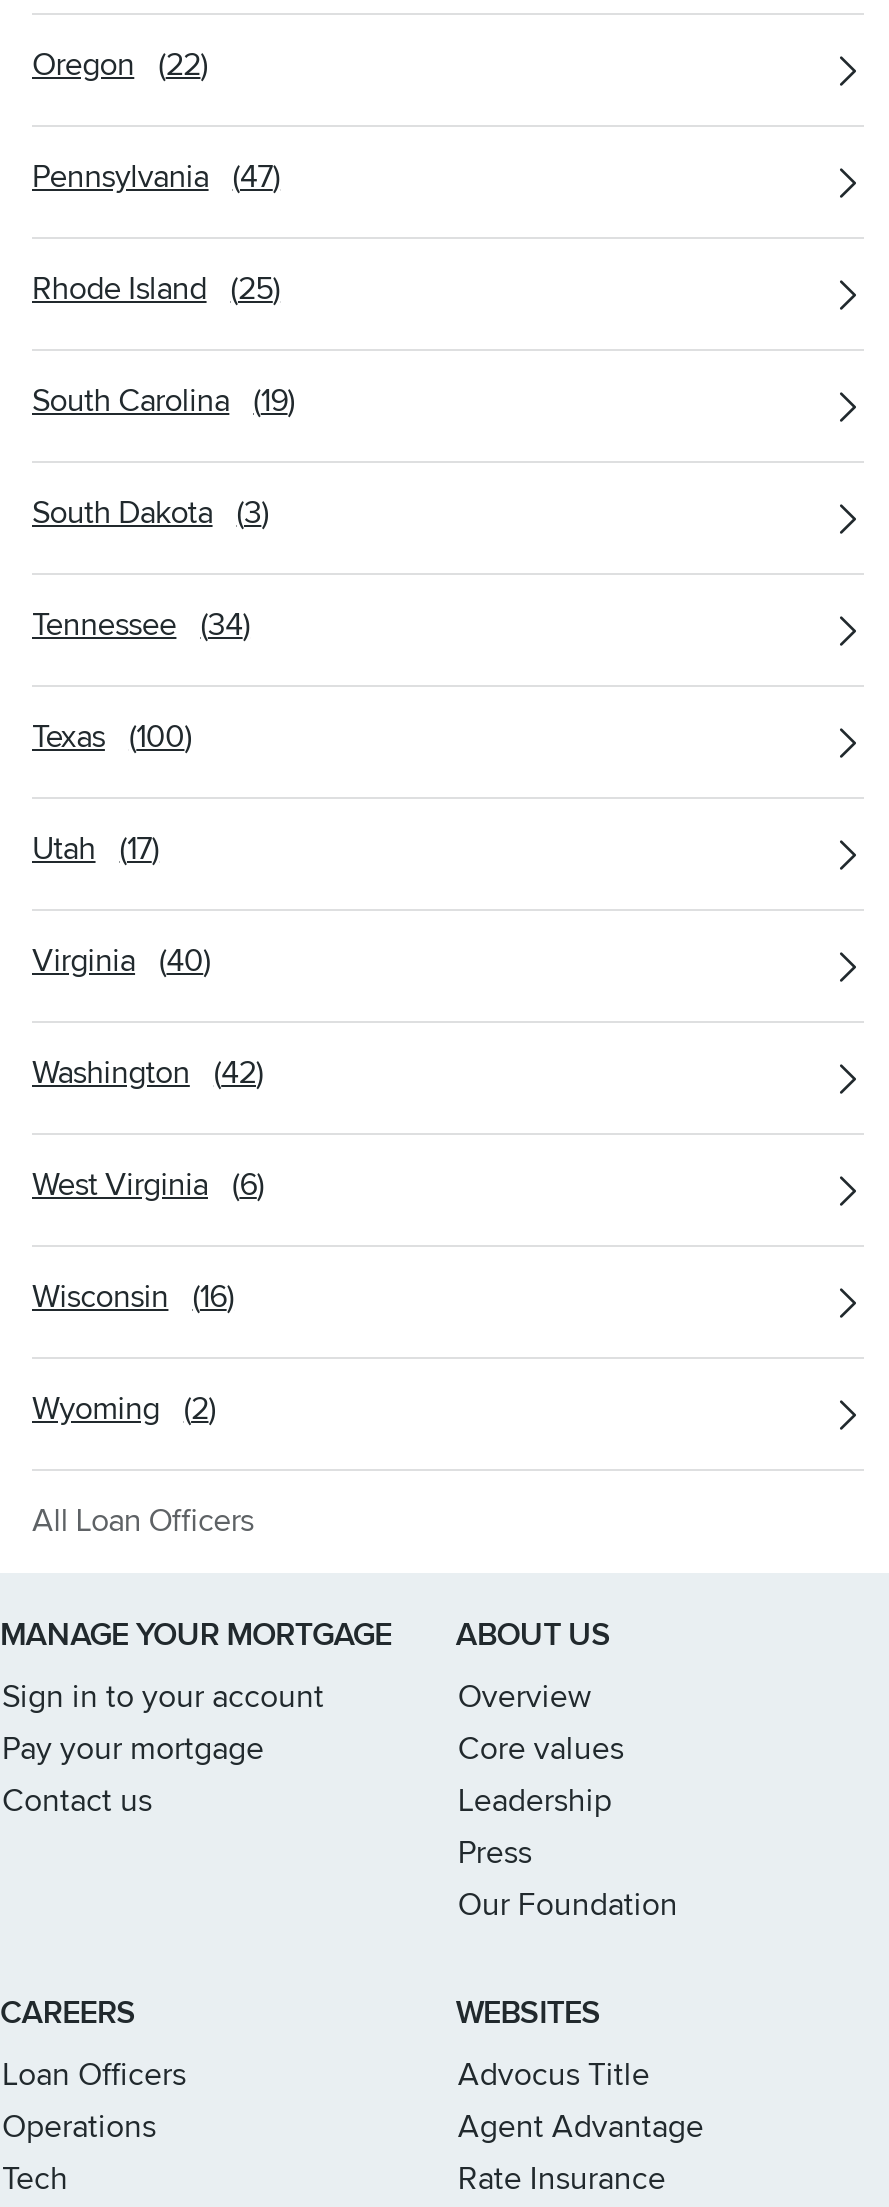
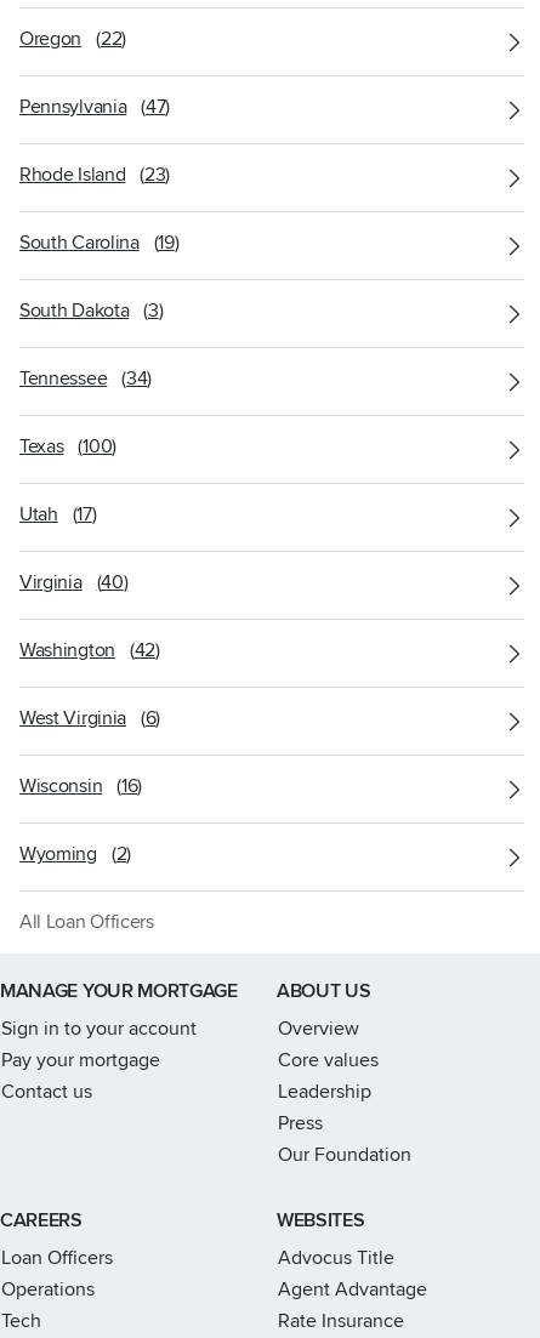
- Rhode Island (25)
+ Rhode Island (23)
